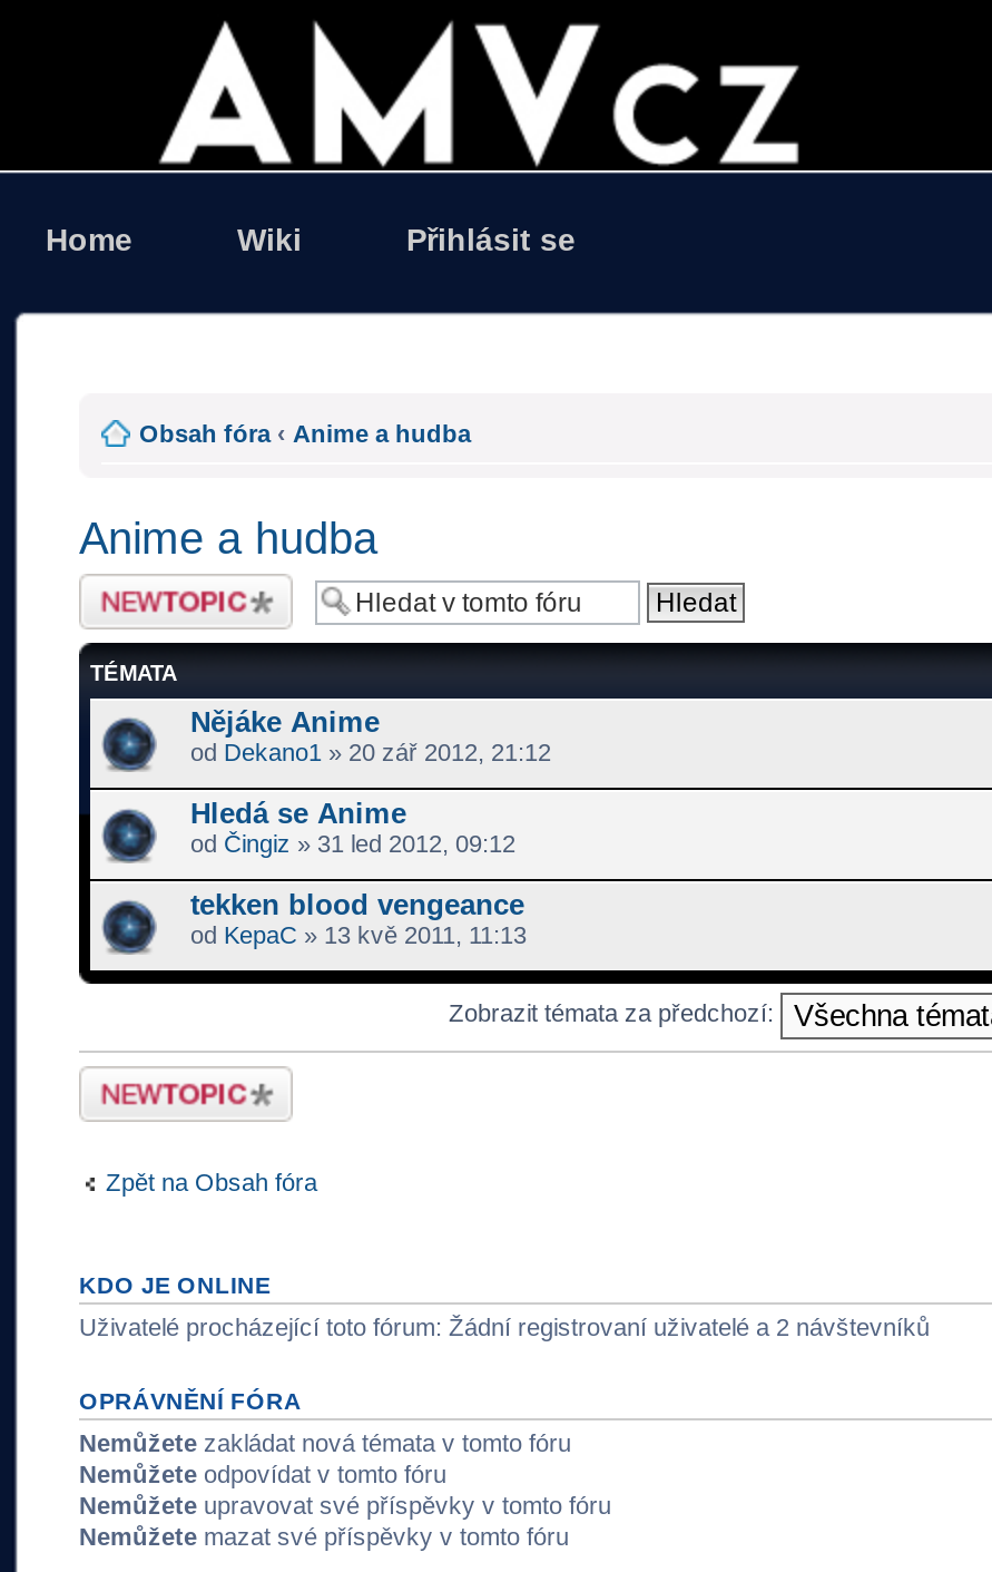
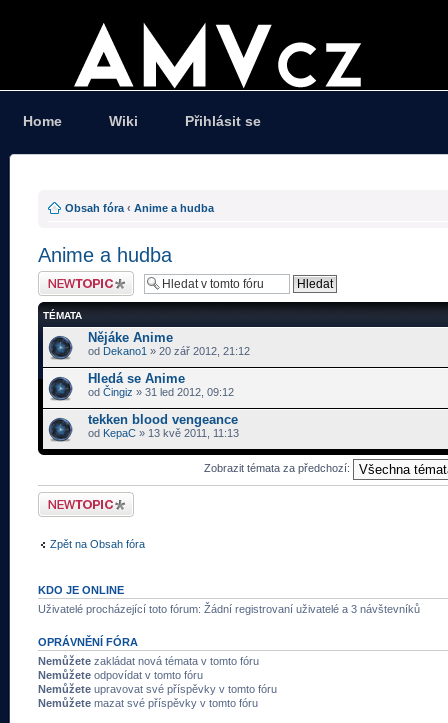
- Uživatelé procházející toto fórum: Žádní registrovaní uživatelé a 2 návštevníků
+ Uživatelé procházející toto fórum: Žádní registrovaní uživatelé a 3 návštevníků
